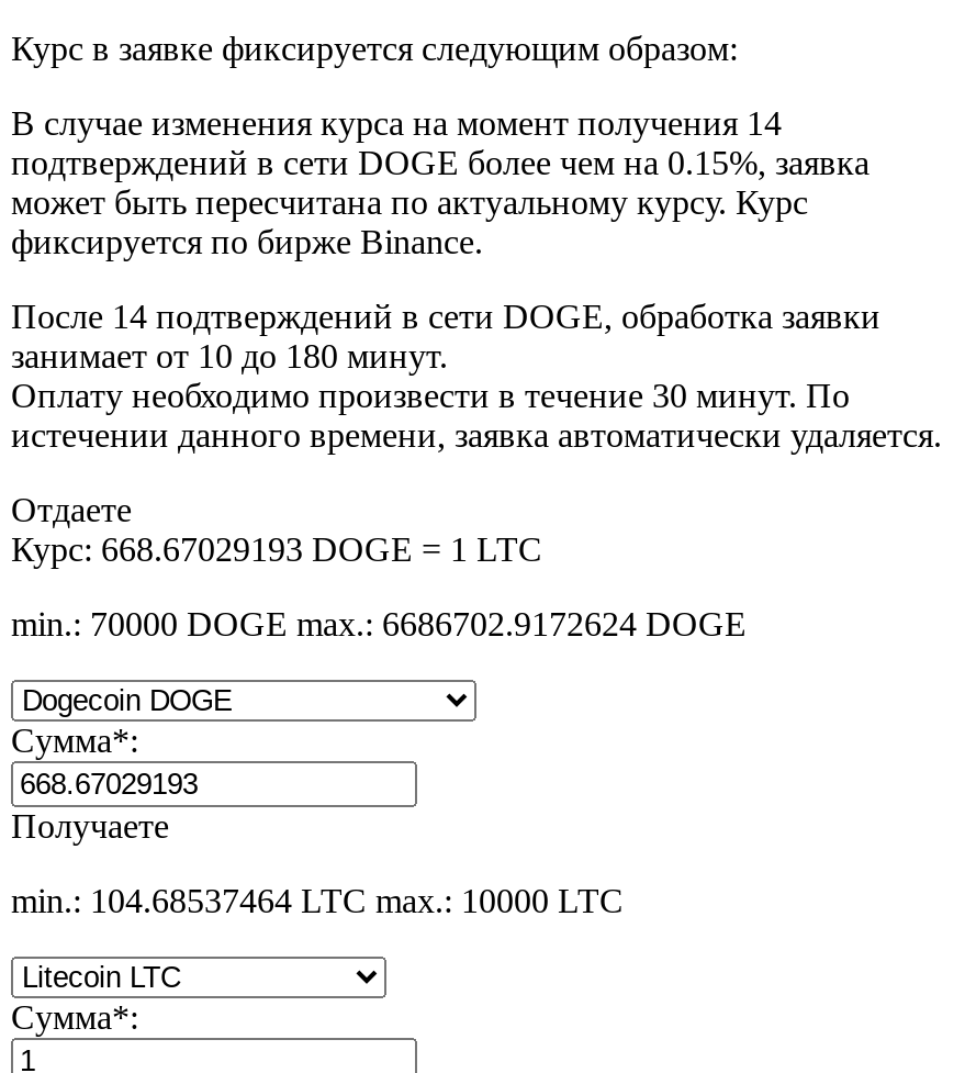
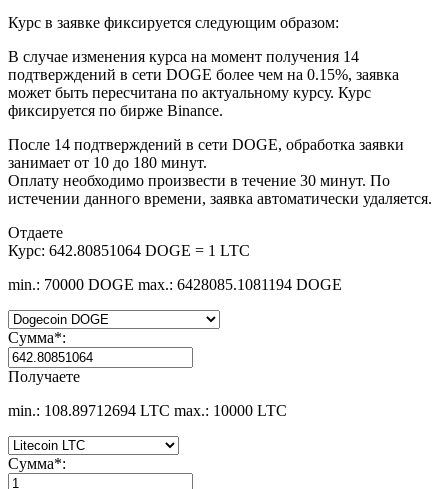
- Курс: 668.67029193 DOGE = 1 LTC
+ Курс: 642.80851064 DOGE = 1 LTC

- min.: 70000 DOGE max.: 6686702.9172624 DOGE
+ min.: 70000 DOGE max.: 6428085.1081194 DOGE

- min.: 104.68537464 LTC max.: 10000 LTC
+ min.: 108.89712694 LTC max.: 10000 LTC
